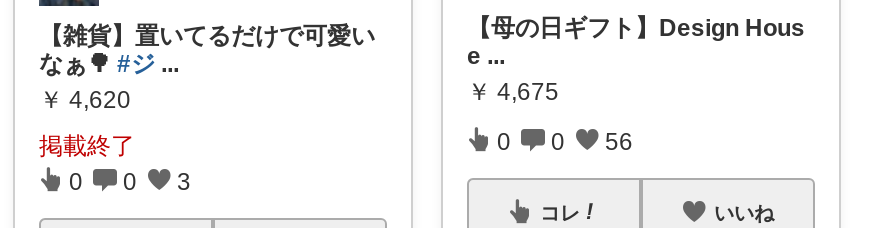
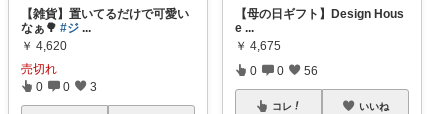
- 掲載終了
+ 売切れ
